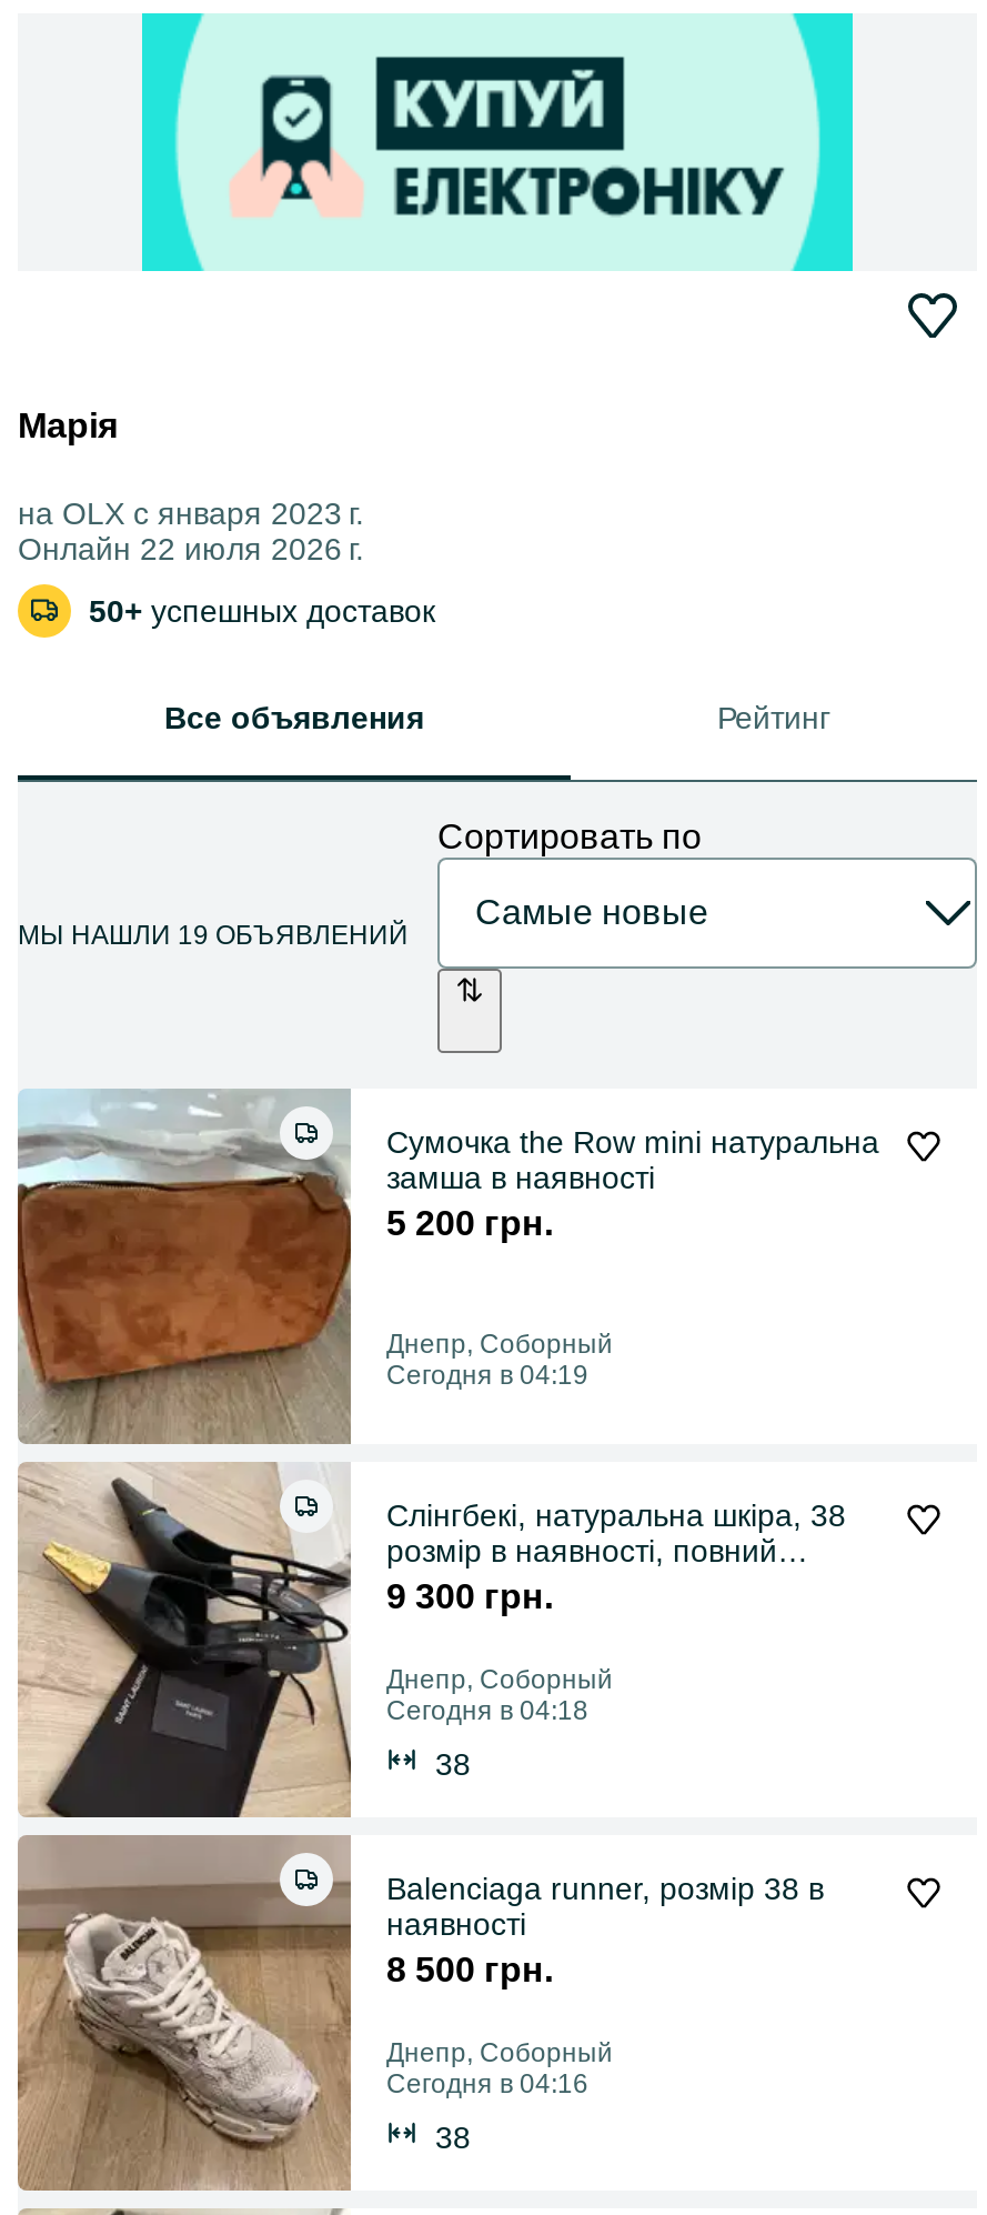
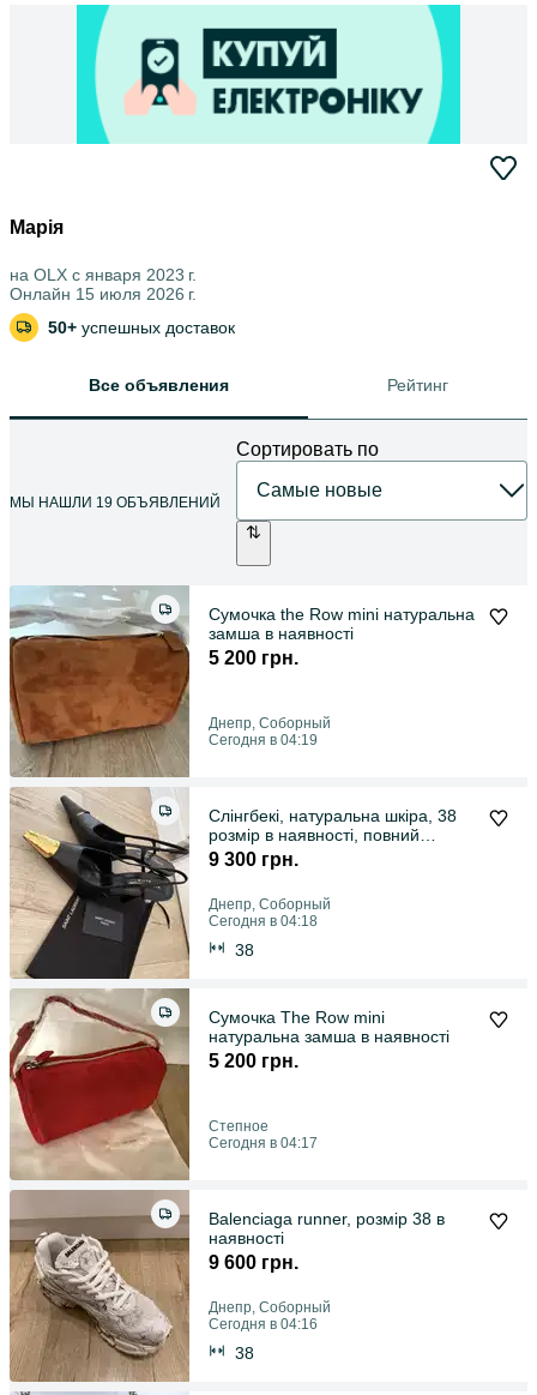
- Онлайн 22 июля 2026 г.
+ Онлайн 15 июля 2026 г.

+ [image]
+ Сумочка The Row mini
+ натуральна замша в наявності
+ 5 200 грн.
+ Степное
+ Сегодня в 04:17

- 8 500 грн.
+ 9 600 грн.
